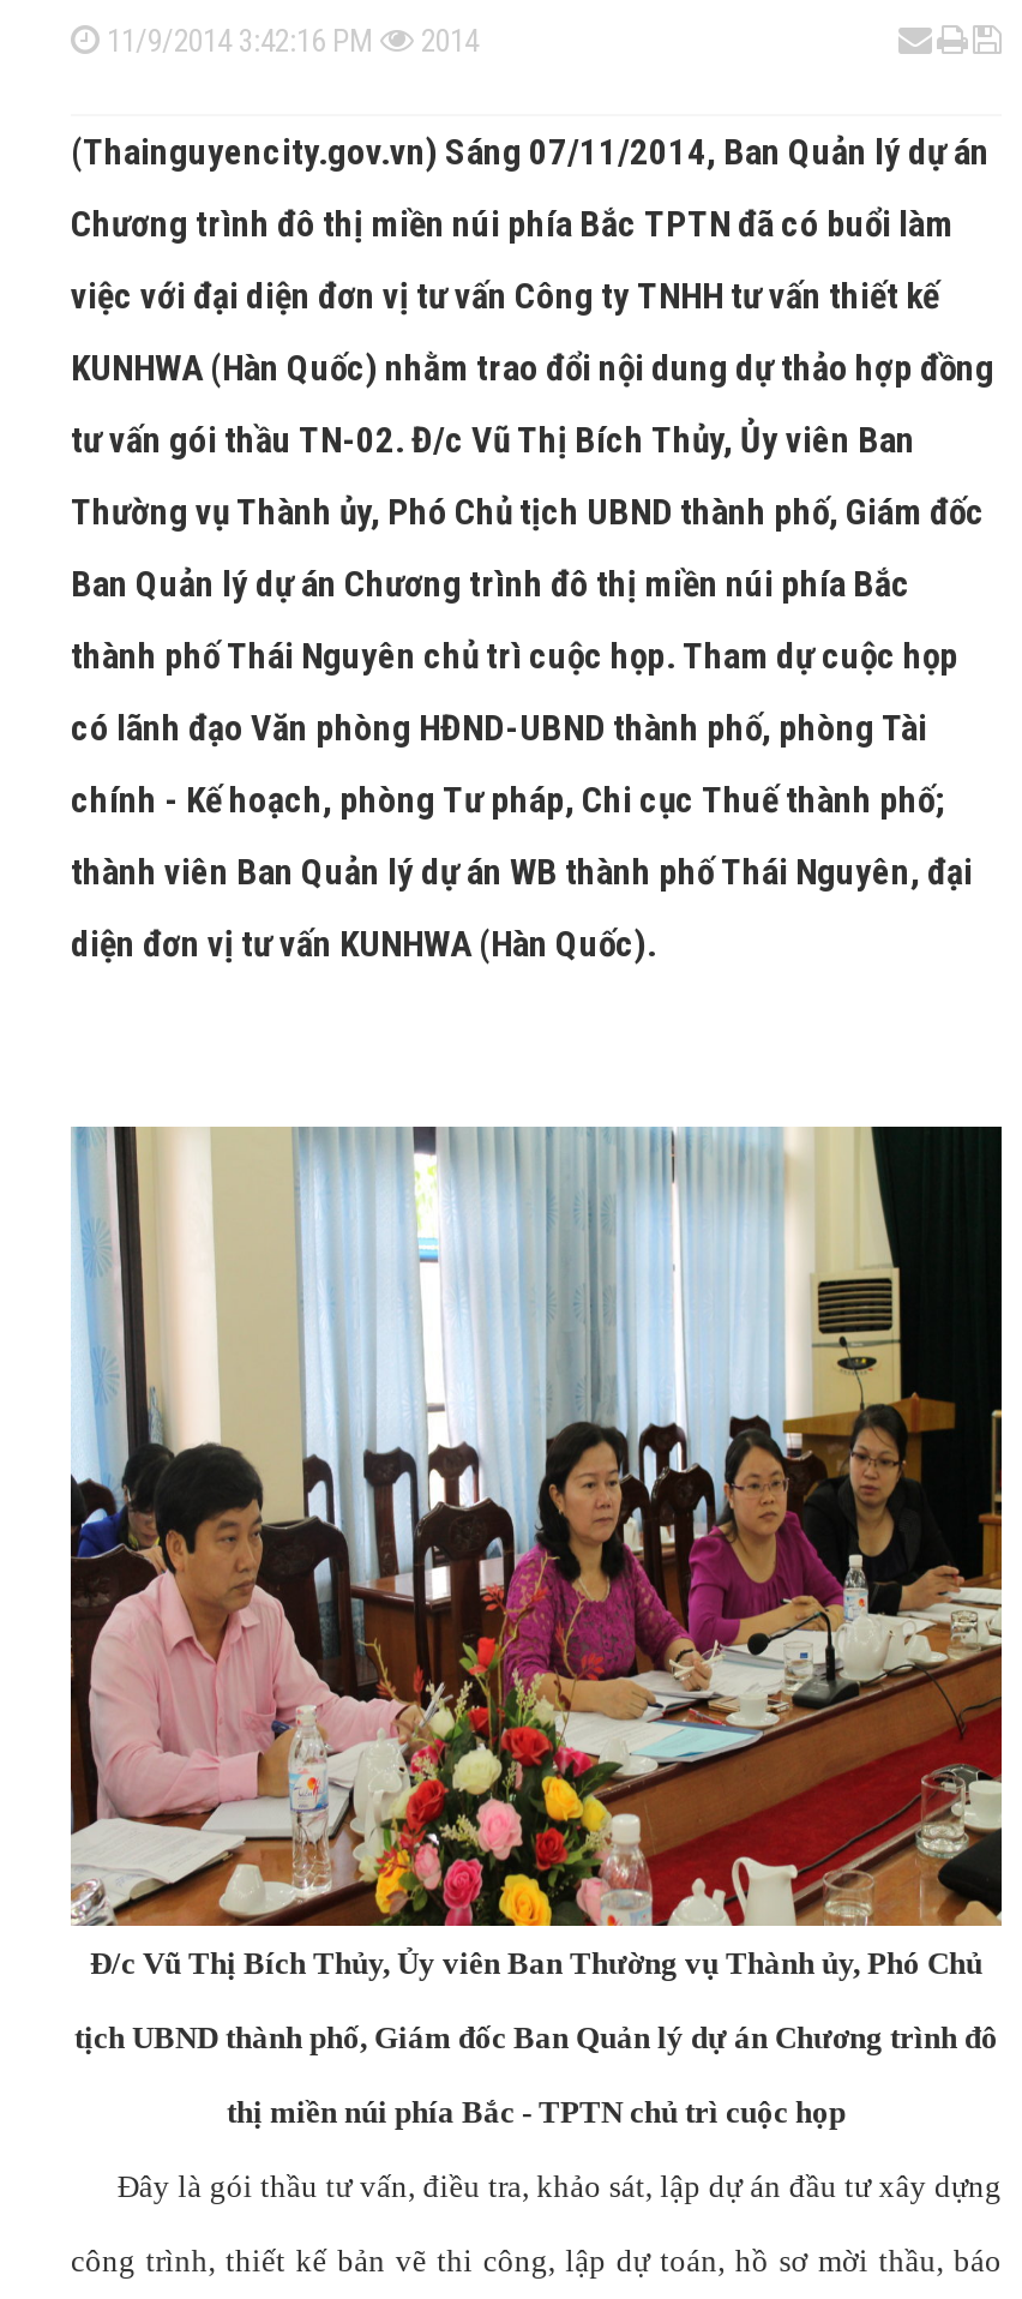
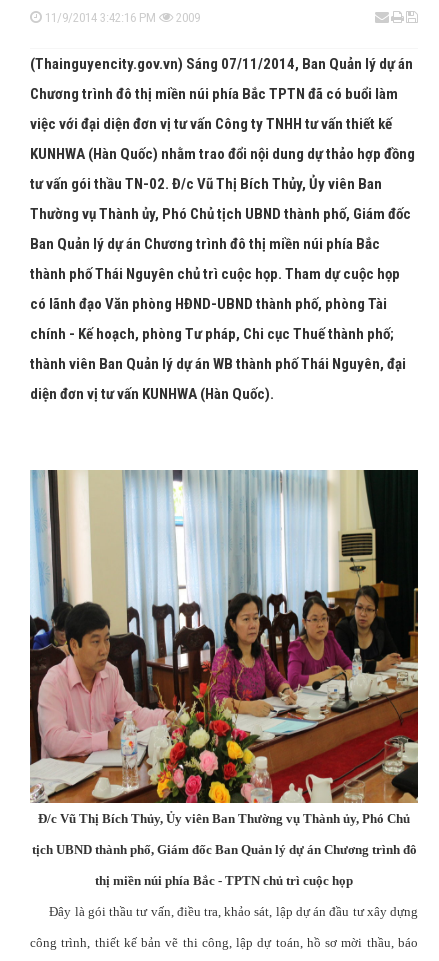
- 11/9/2014 3:42:16 PM 2014
+ 11/9/2014 3:42:16 PM 2009
